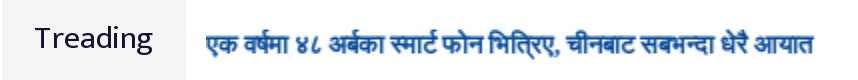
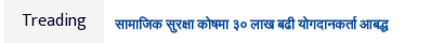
- एक वर्षमा ४८ अर्बका स्मार्ट फोन भित्रिए, चीनबाट सबभन्दा धेरै आयात
+ सामाजिक सुरक्षा कोषमा ३० लाख बढी योगदानकर्ता आबद्ध
